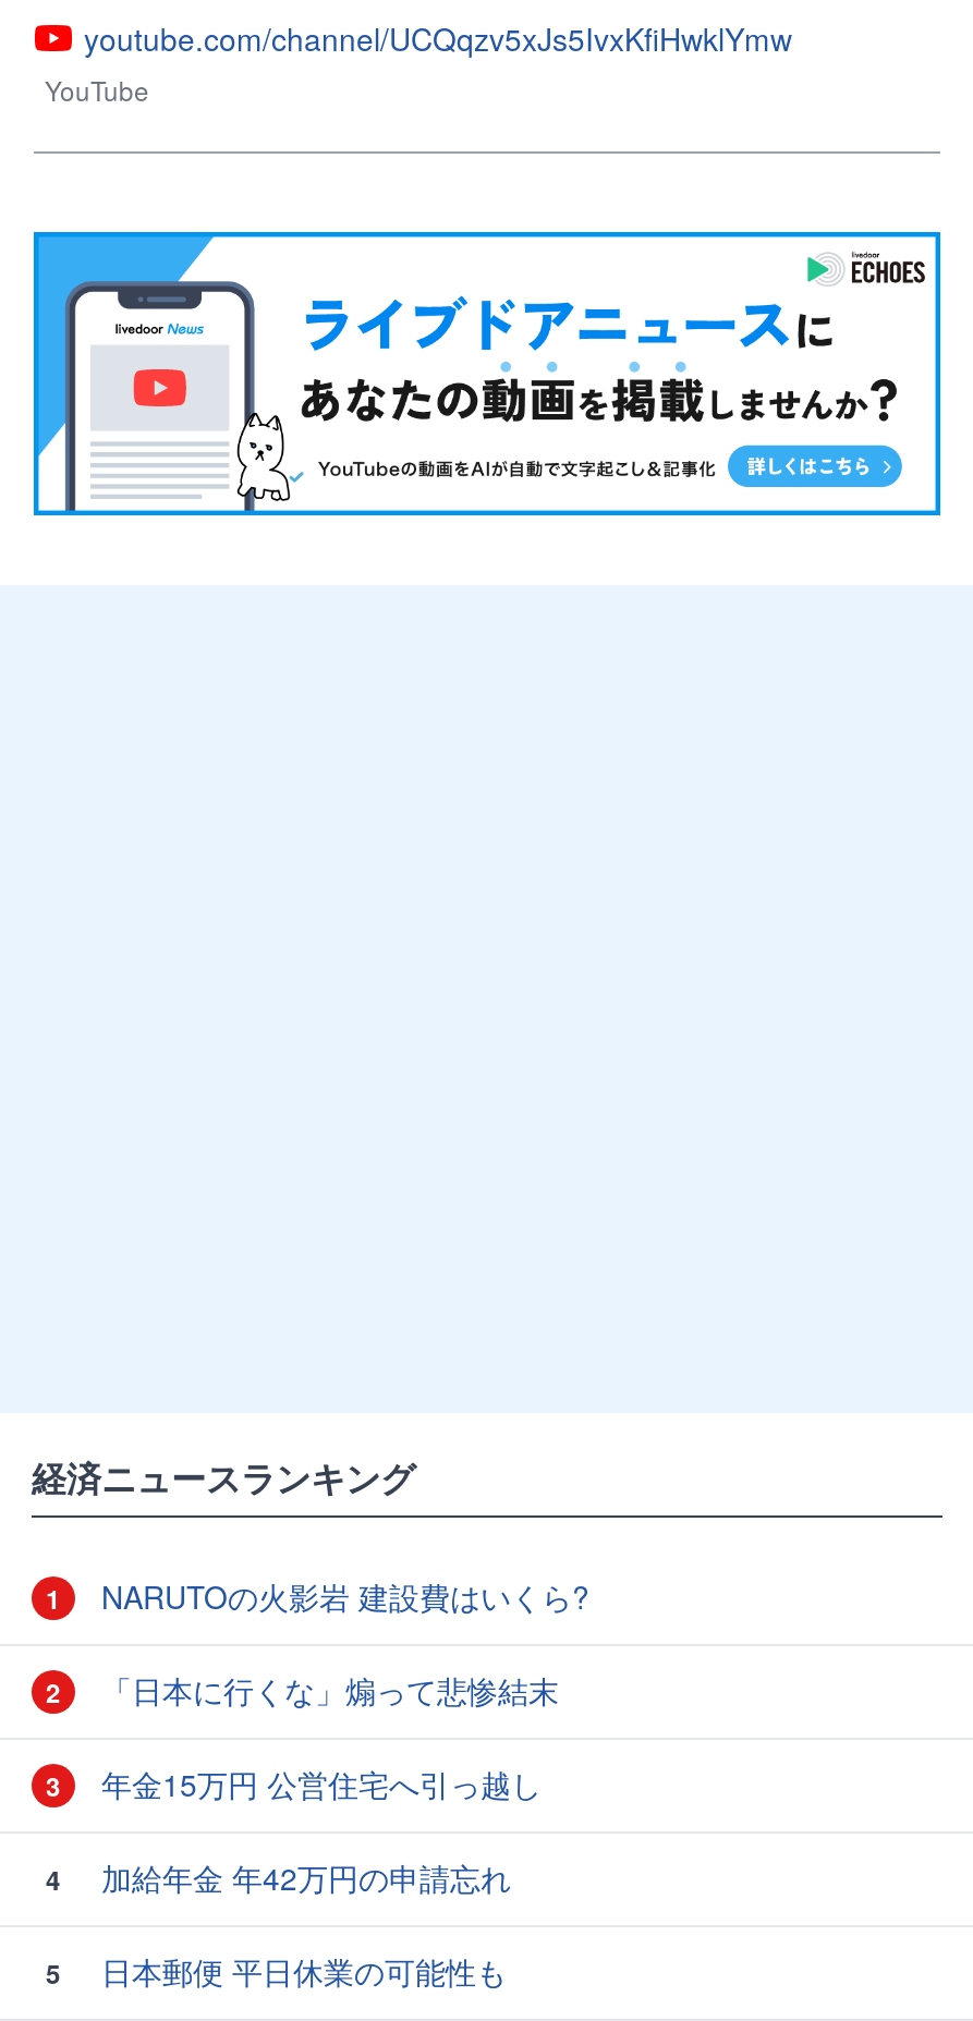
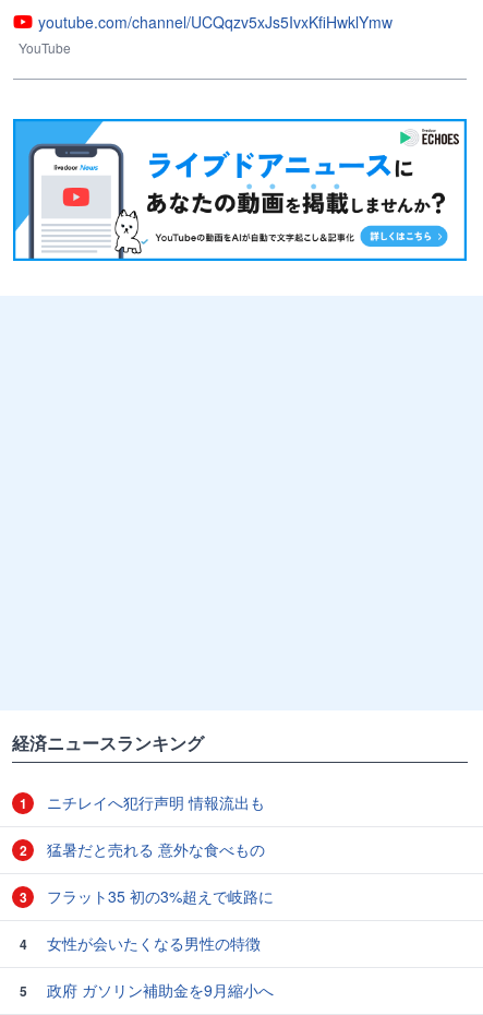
- NARUTOの火影岩 建設費はいくら?
+ ニチレイへ犯行声明 情報流出も

- 「日本に行くな」煽って悲惨結末
+ 猛暑だと売れる 意外な食べもの

- 年金15万円 公営住宅へ引っ越し
+ フラット35 初の3%超えで岐路に

- 加給年金 年42万円の申請忘れ
+ 女性が会いたくなる男性の特徴

- 日本郵便 平日休業の可能性も
+ 政府 ガソリン補助金を9月縮小へ
